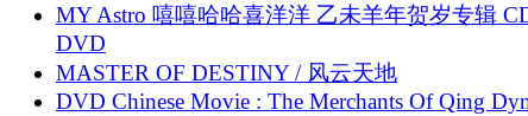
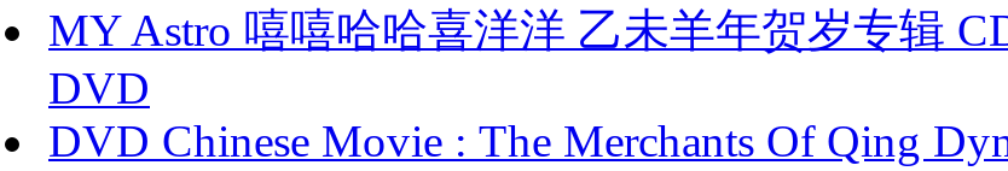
- MASTER OF DESTINY / 风云天地
